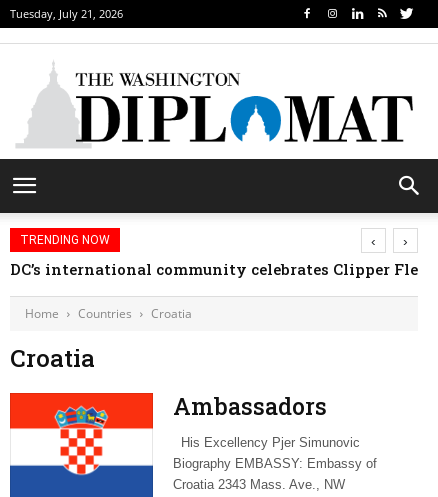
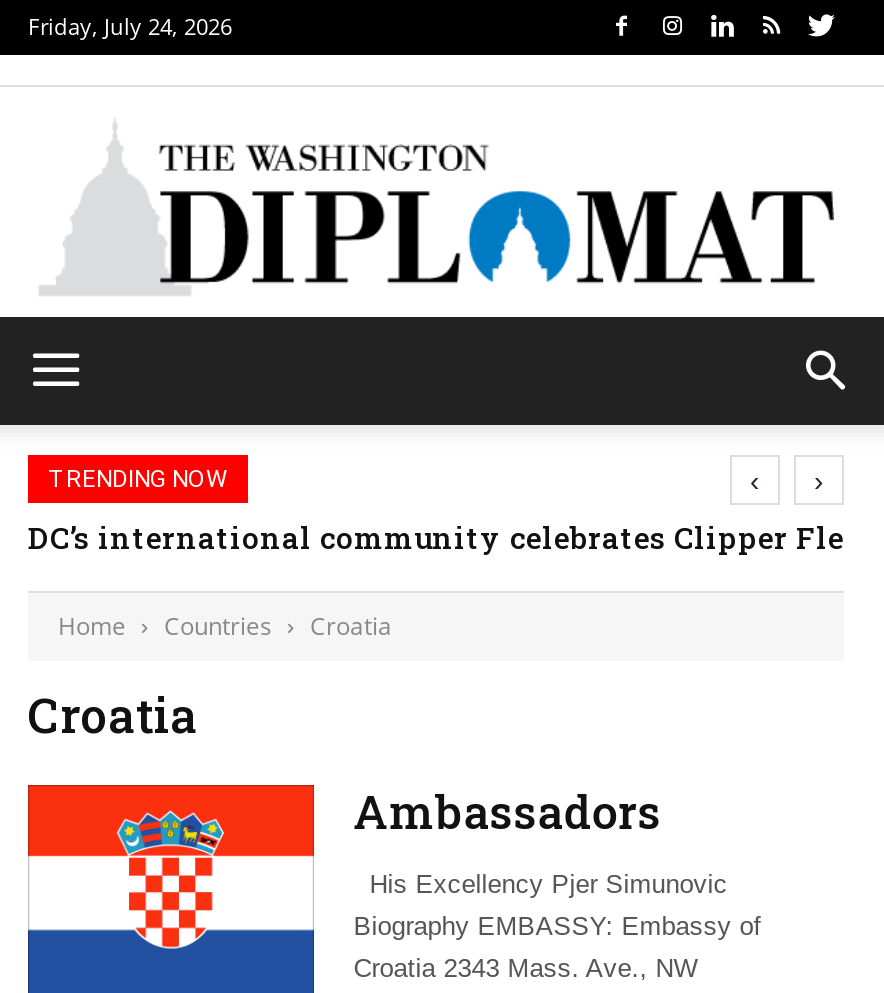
- Tuesday, July 21, 2026
+ Friday, July 24, 2026
